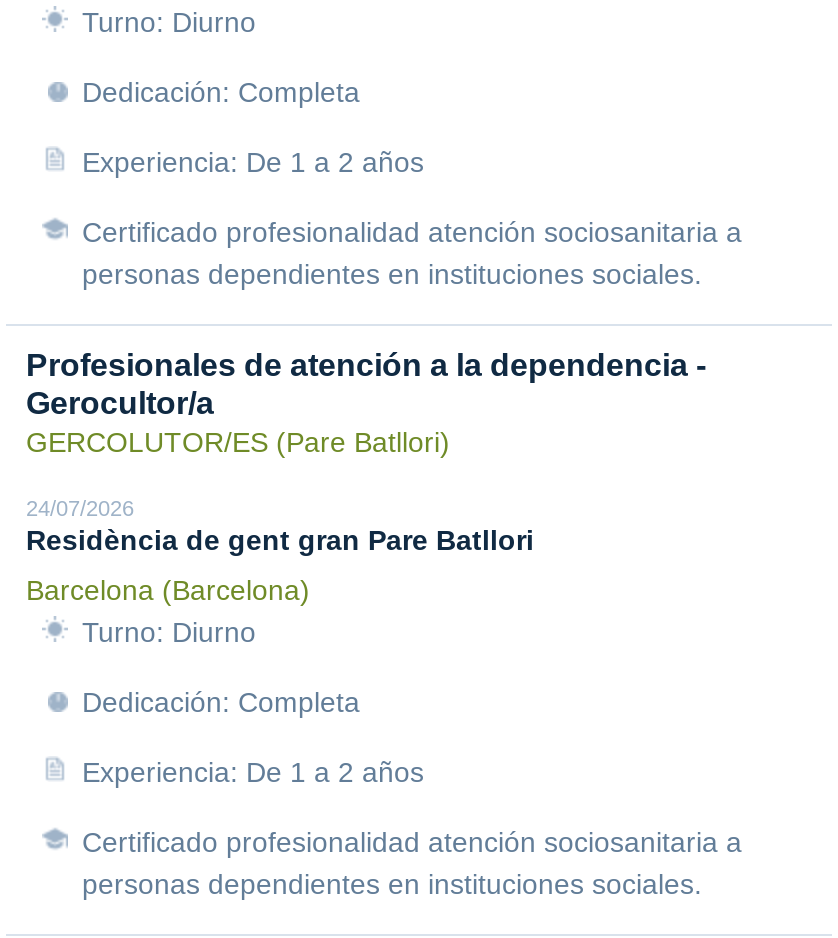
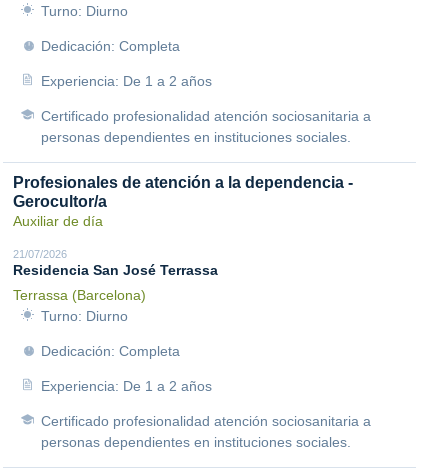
- GERCOLUTOR/ES (Pare Batllori)
+ Auxiliar de día

- 24/07/2026
- Residència de gent gran Pare Batllori
+ 21/07/2026
+ Residencia San José Terrassa

- Barcelona (Barcelona)
+ Terrassa (Barcelona)
